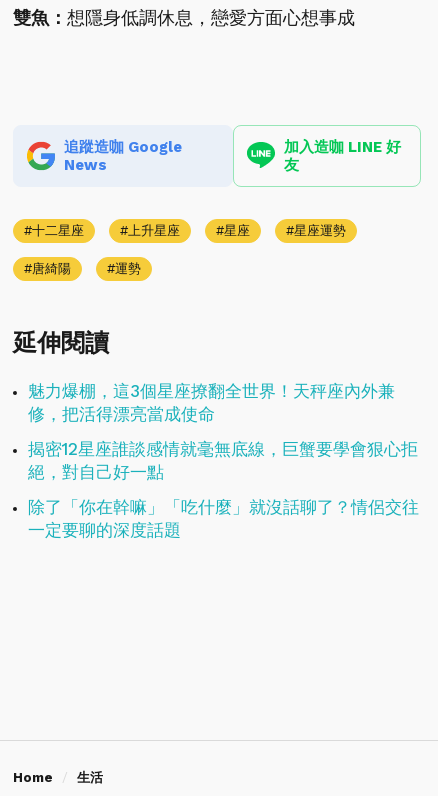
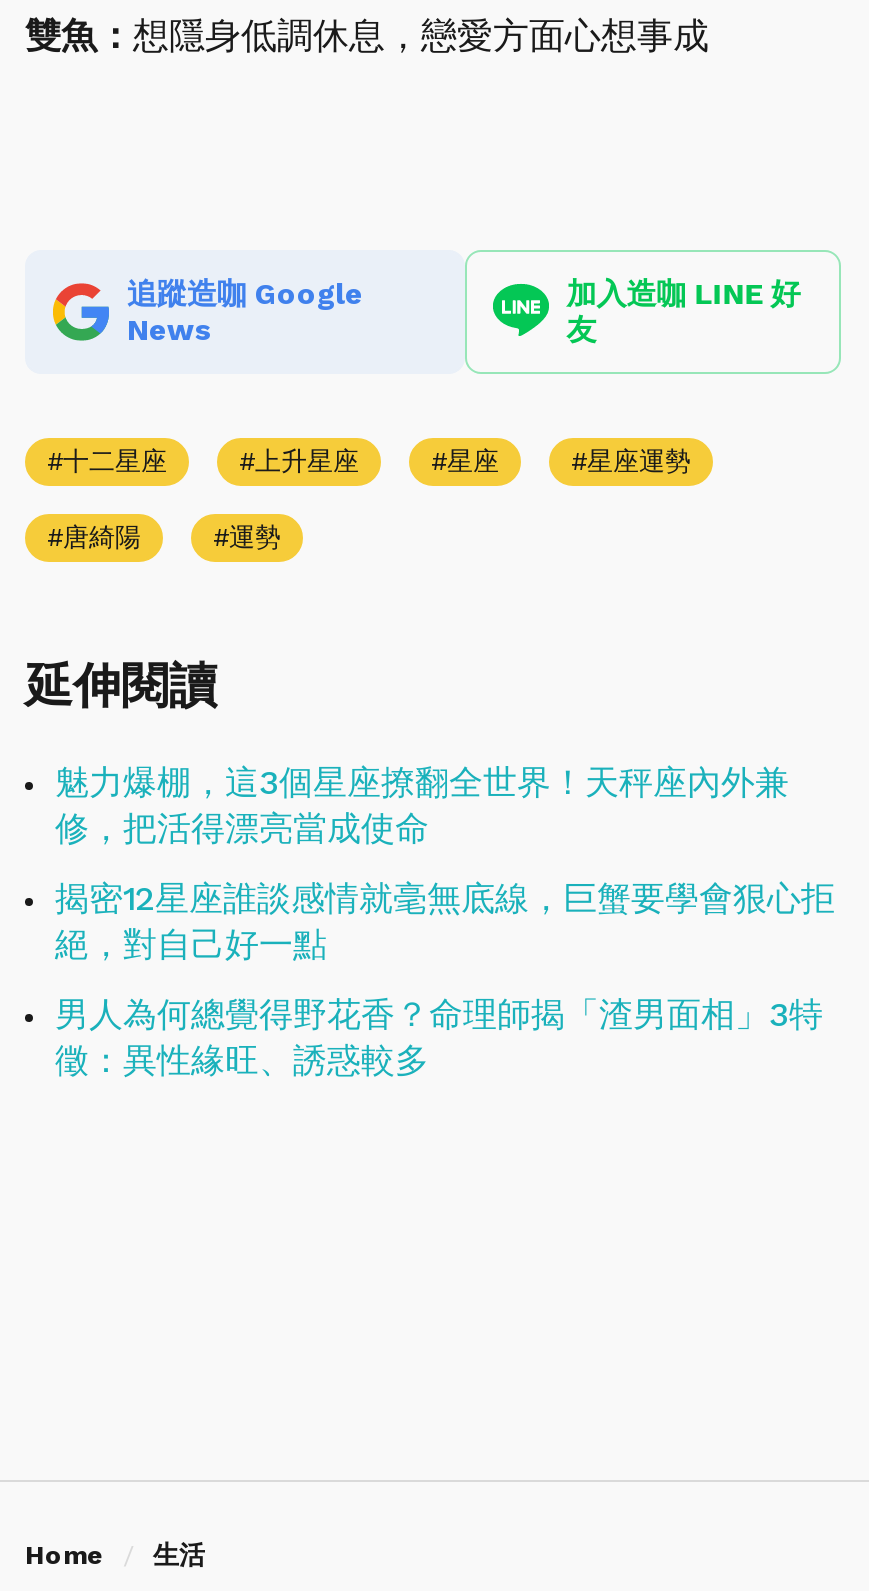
- 除了「你在幹嘛」「吃什麼」就沒話聊了？情侶交往
- 一定要聊的深度話題
+ 男人為何總覺得野花香？命理師揭「渣男面相」3特
+ 徵：異性緣旺、誘惑較多
